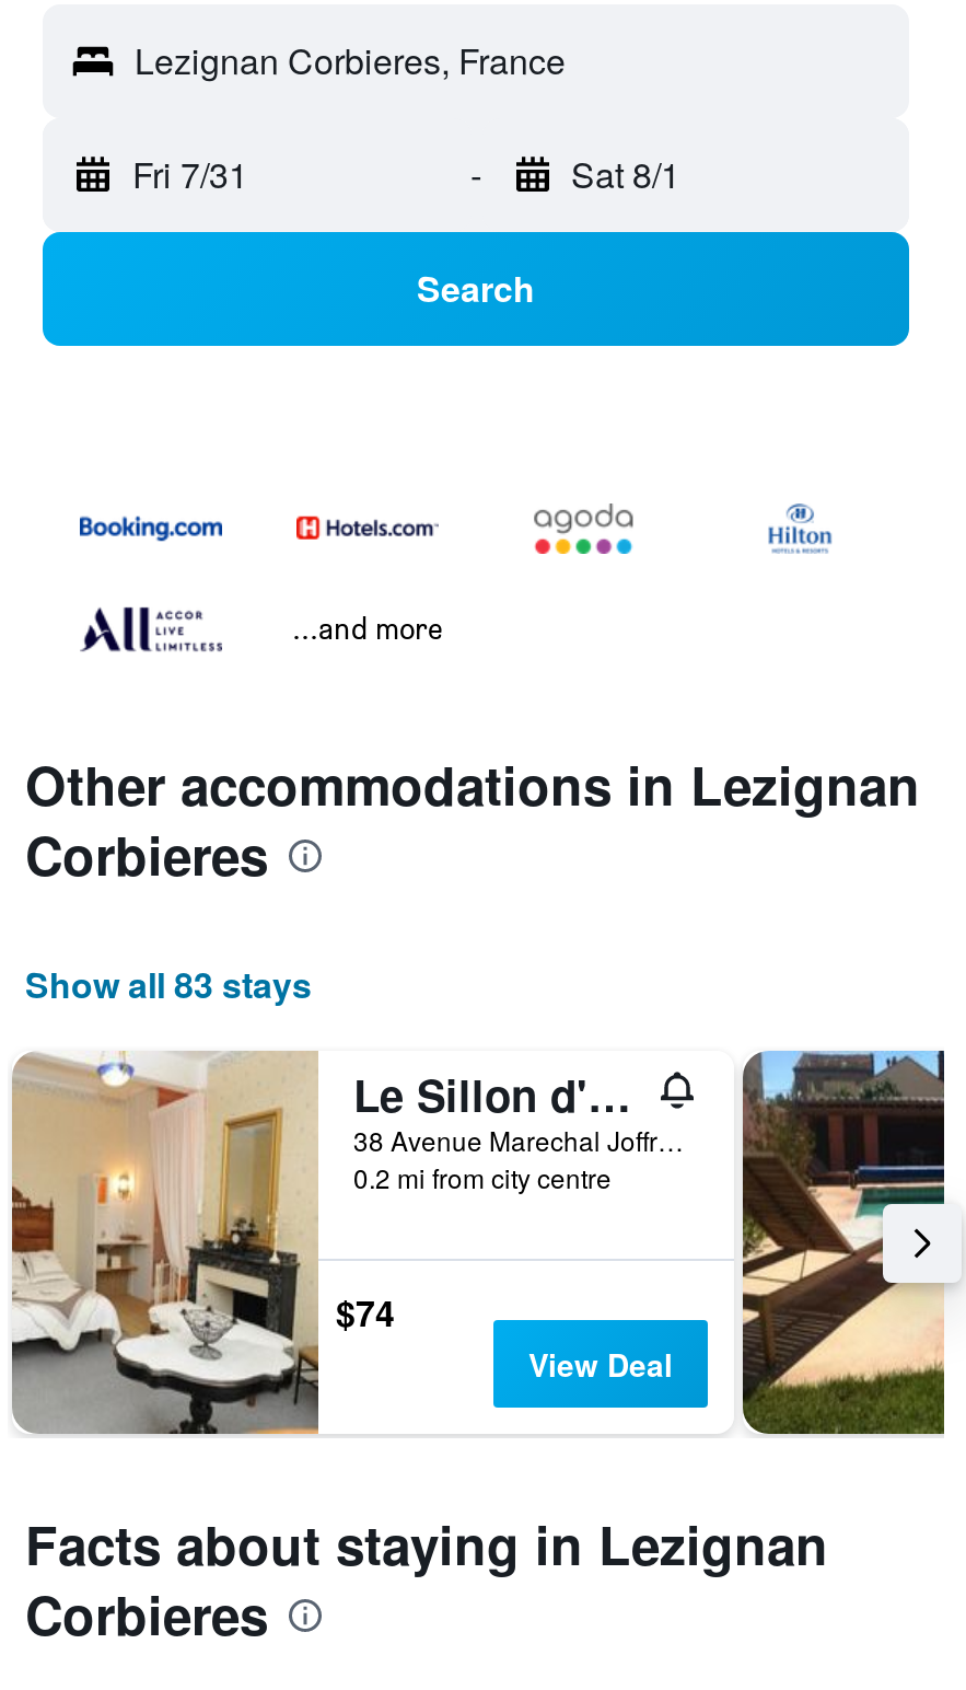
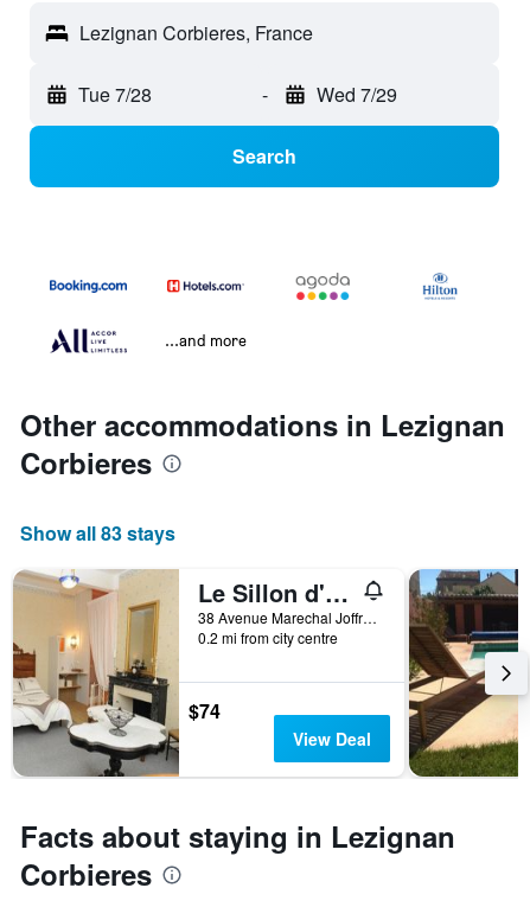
- Fri 7/31
+ Tue 7/28

- Sat 8/1
+ Wed 7/29
